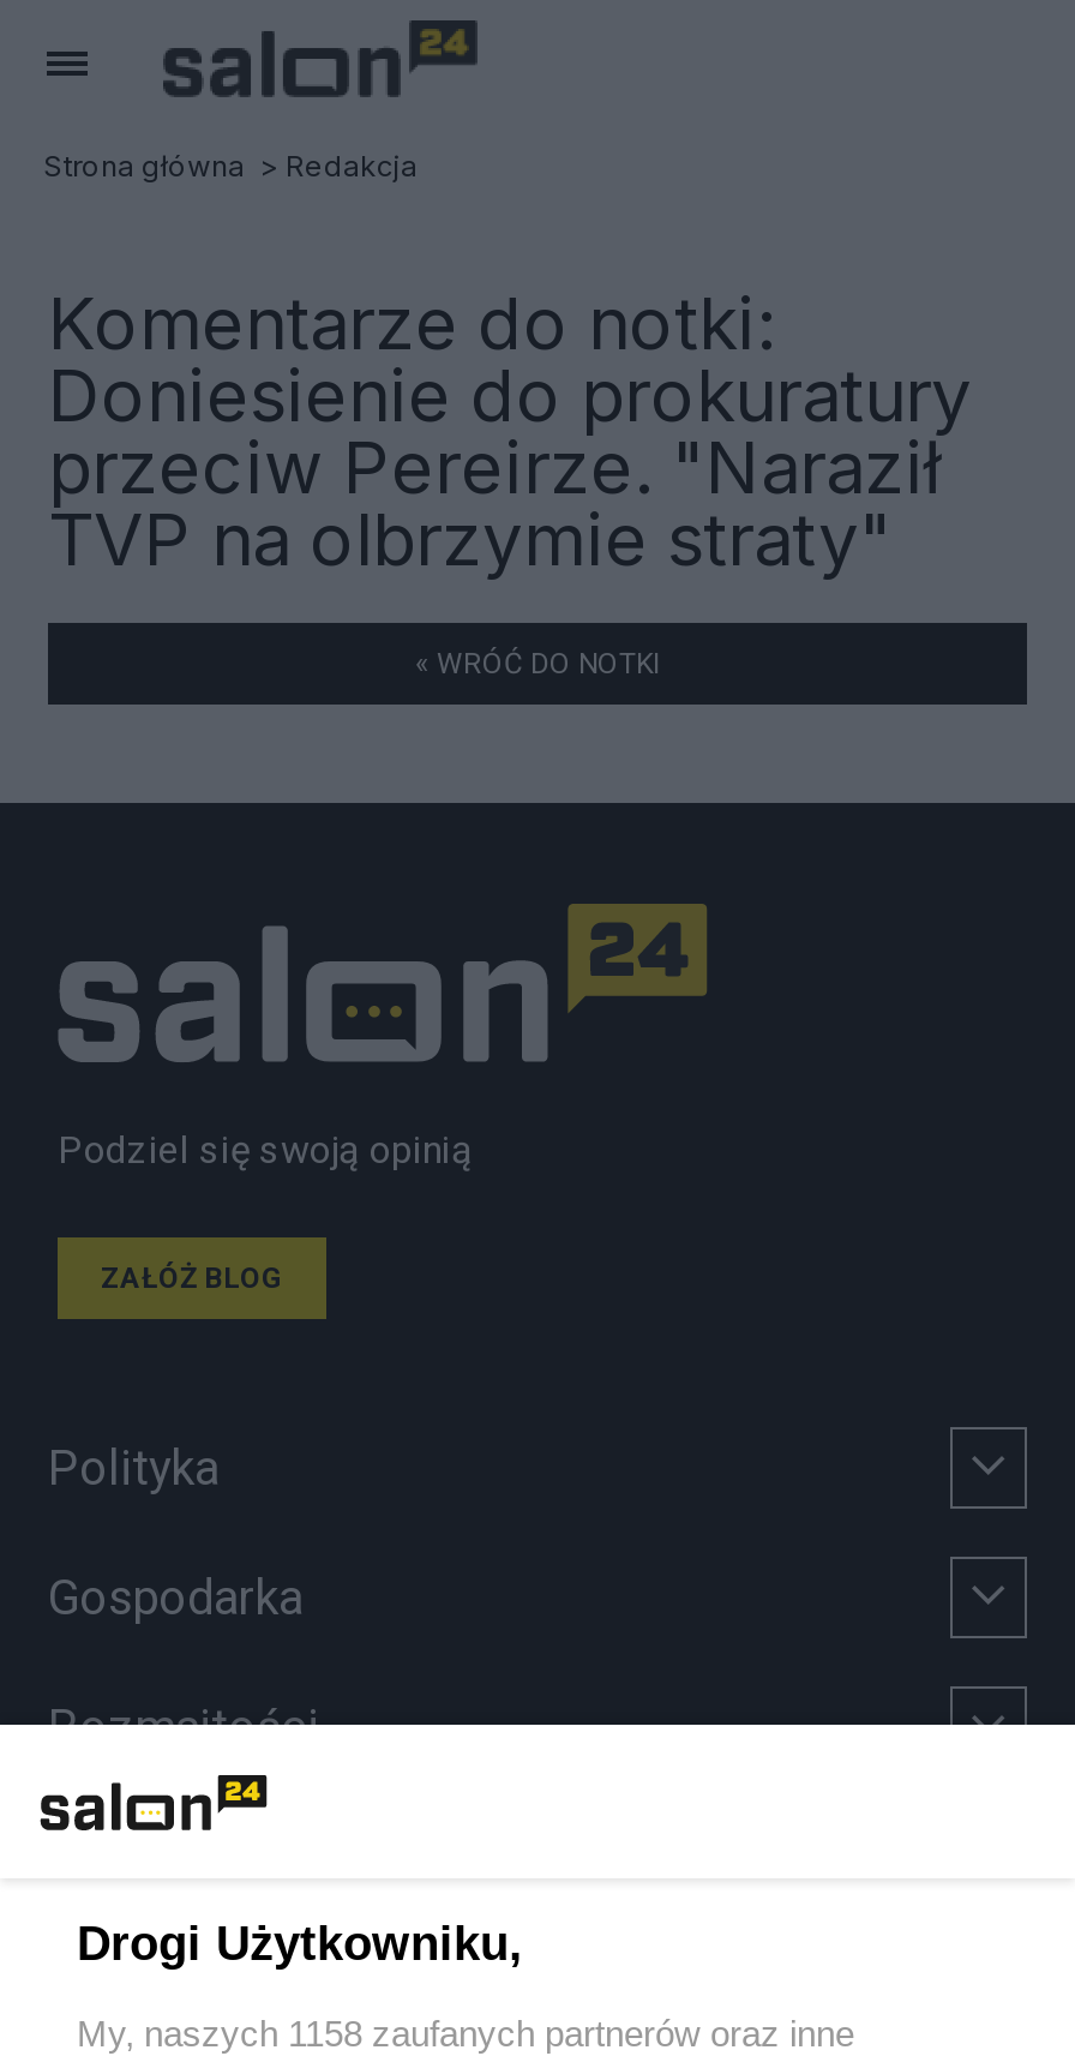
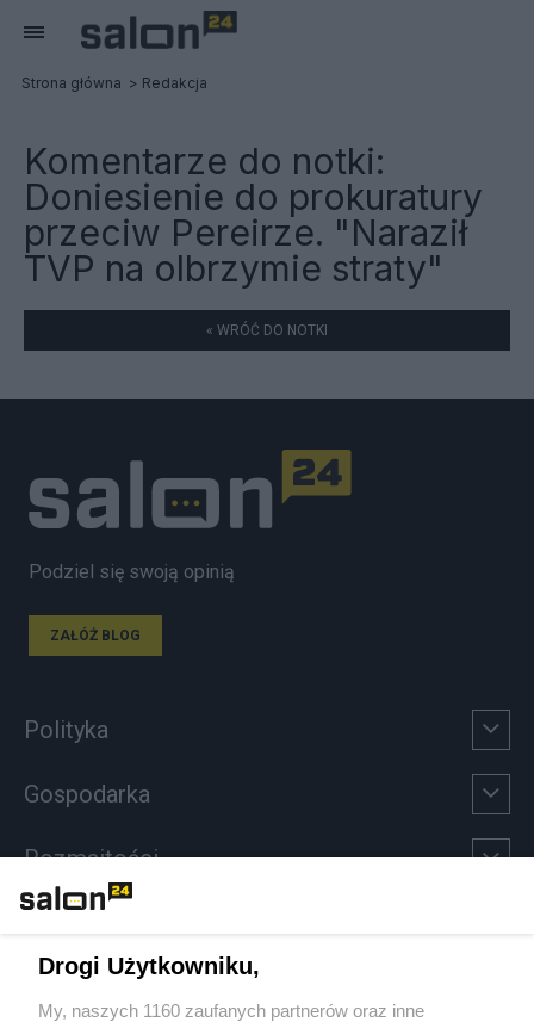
- My, naszych 1158 zaufanych partnerów oraz inne
+ My, naszych 1160 zaufanych partnerów oraz inne
